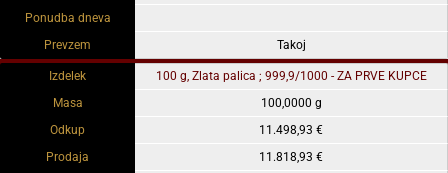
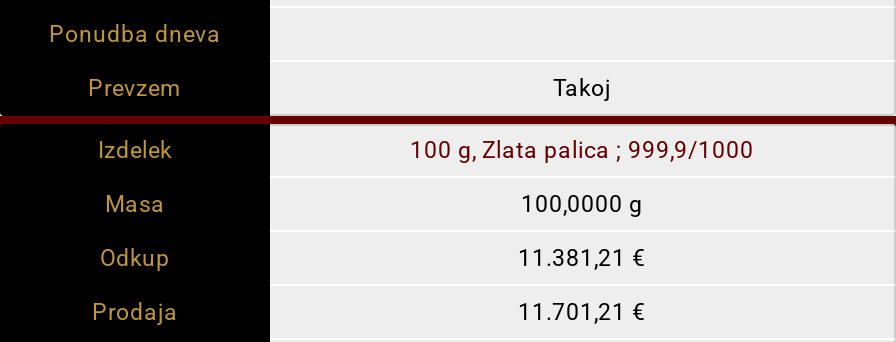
- 100 g, Zlata palica ; 999,9/1000 - ZA PRVE KUPCE
+ 100 g, Zlata palica ; 999,9/1000

- 11.498,93 €
+ 11.381,21 €

- 11.818,93 €
+ 11.701,21 €
